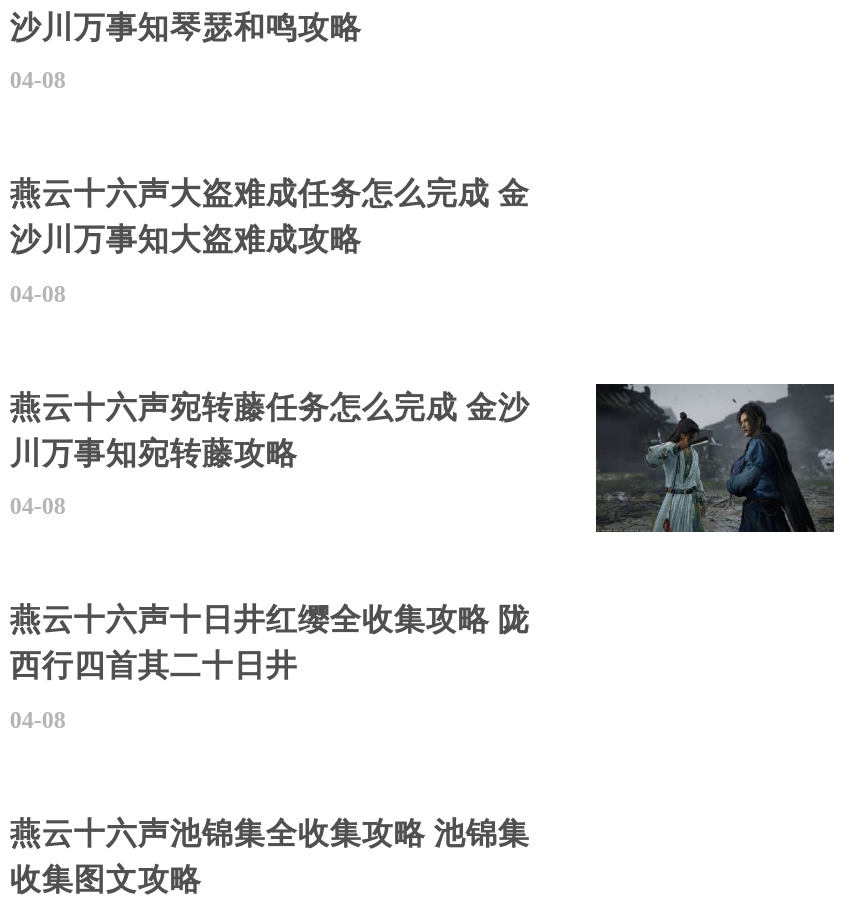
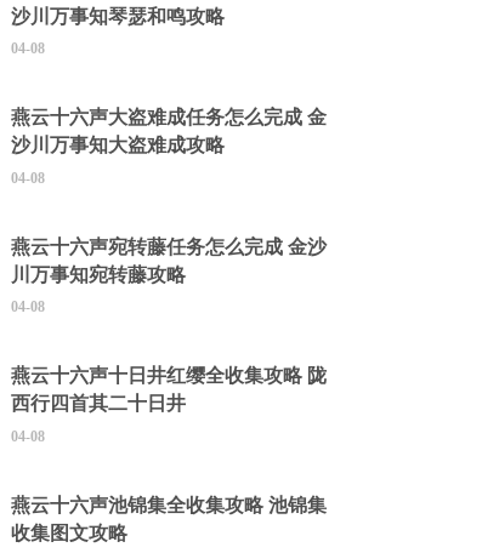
- [image]
